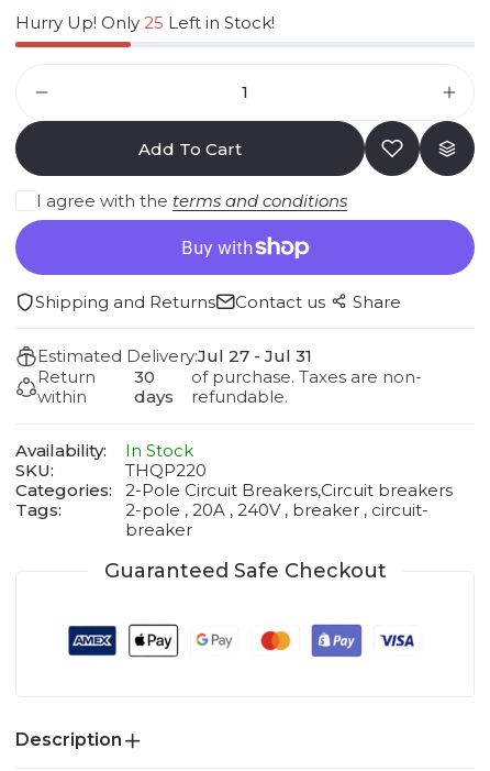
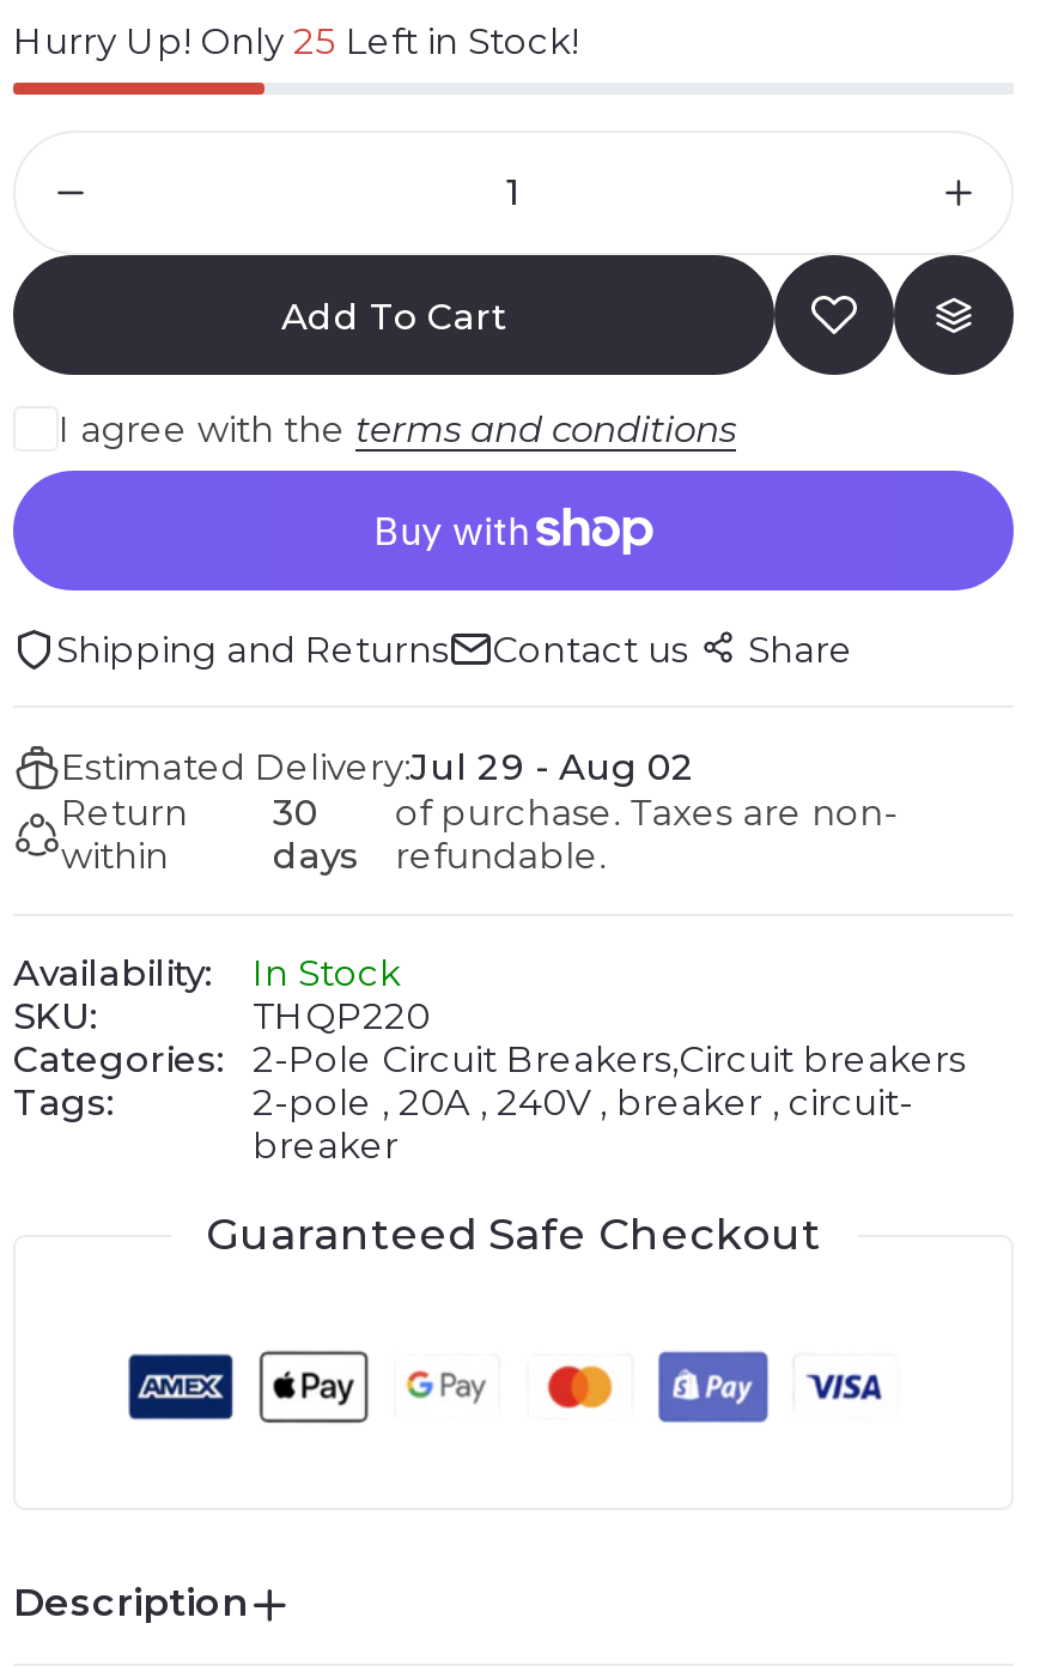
- Estimated Delivery:Jul 27 - Jul 31
+ Estimated Delivery:Jul 29 - Aug 02
